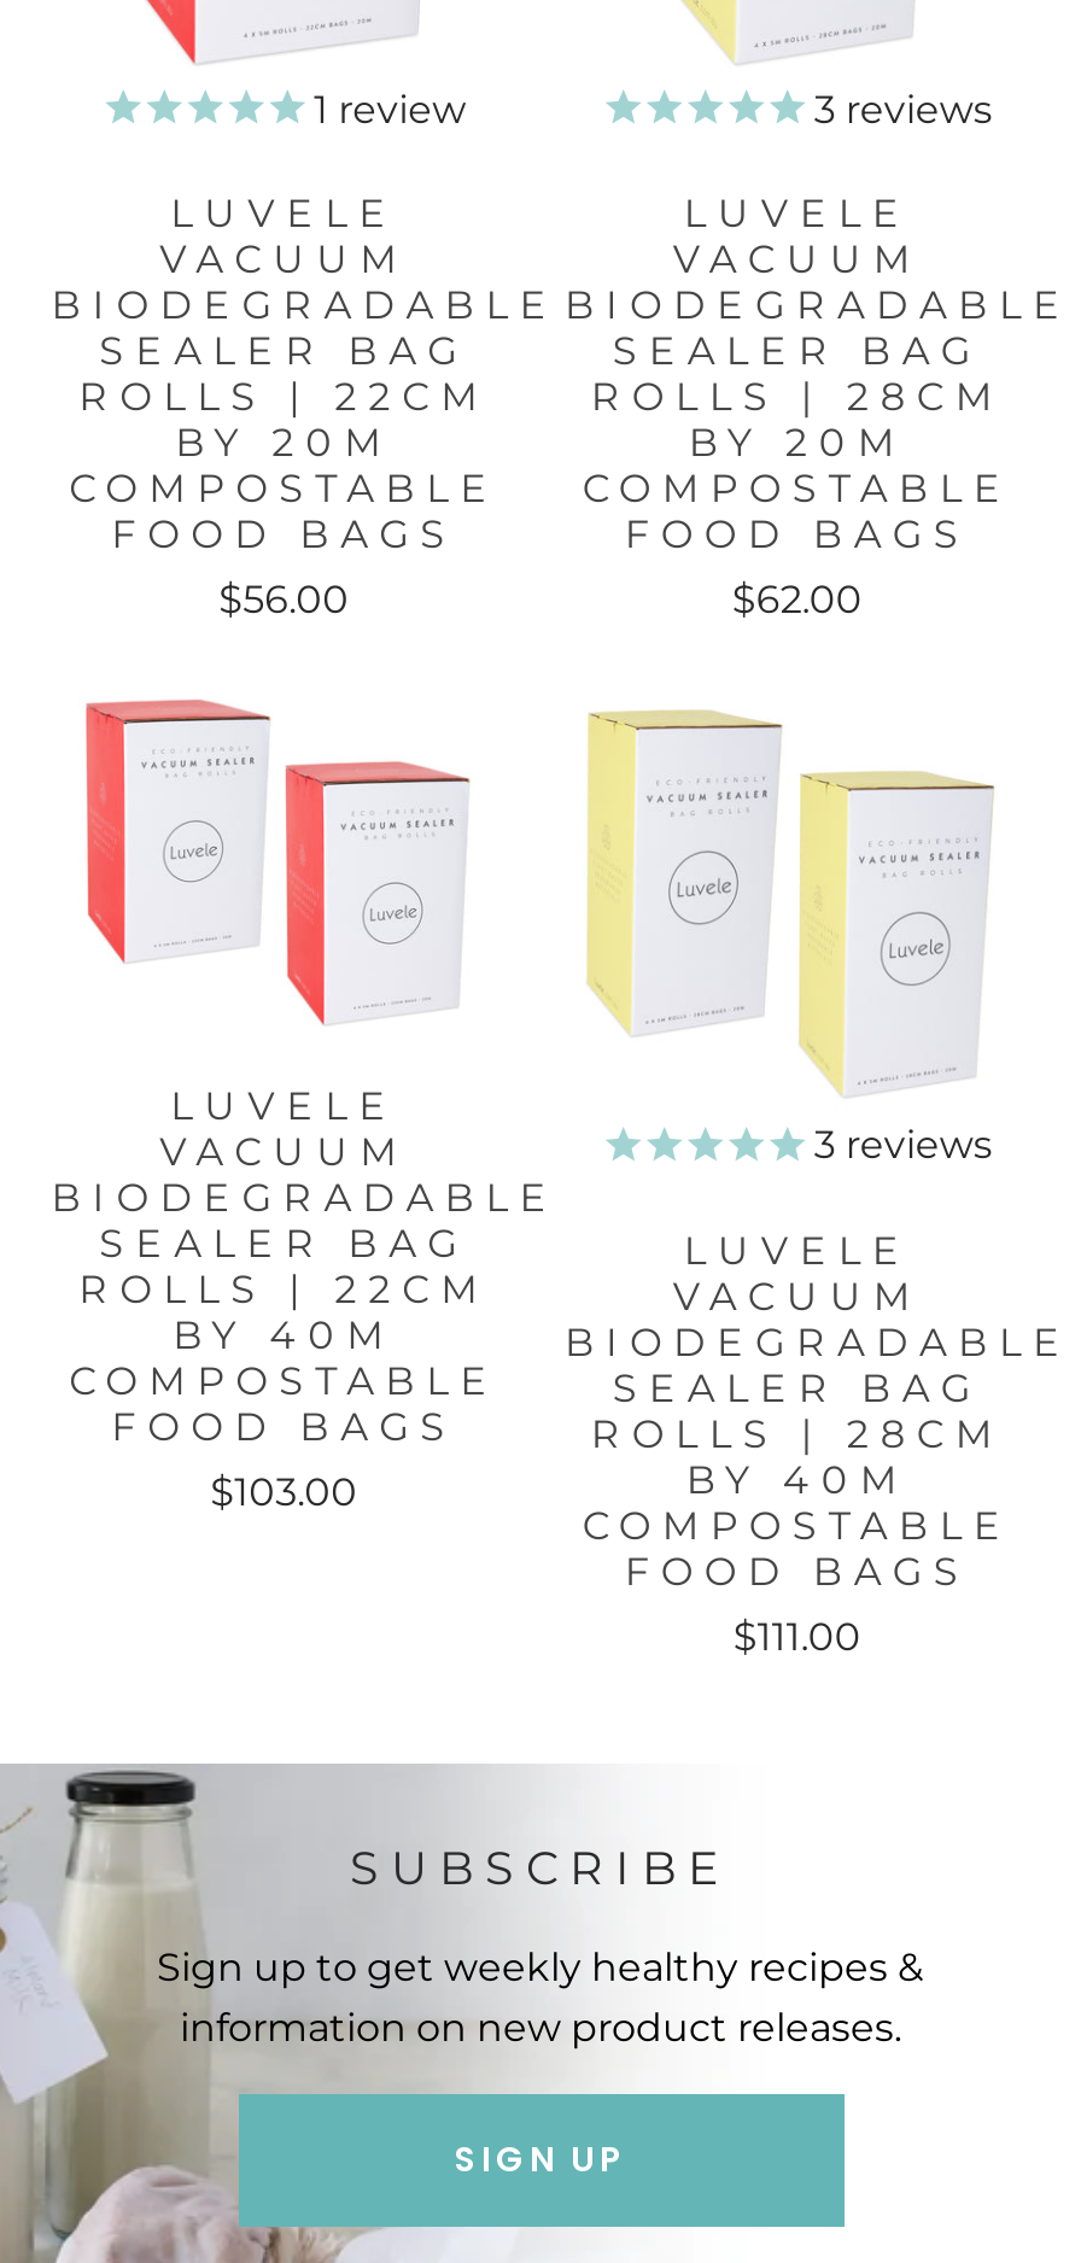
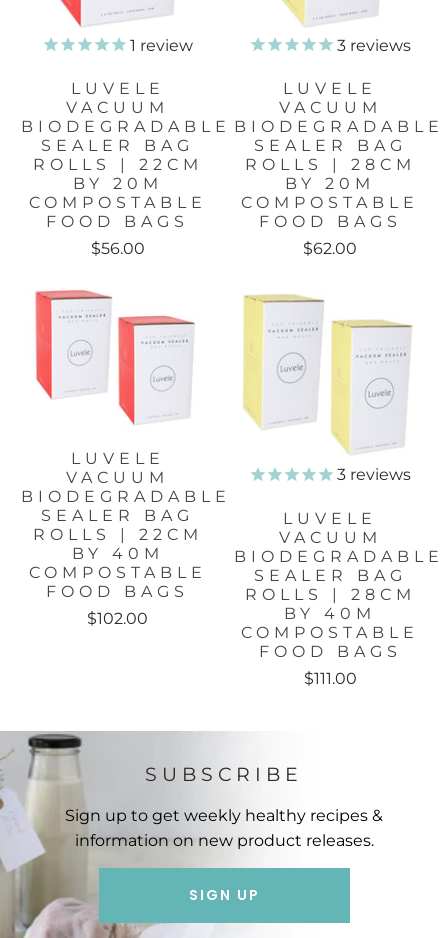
- $103.00
+ $102.00
